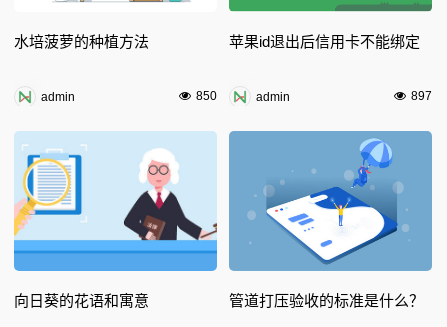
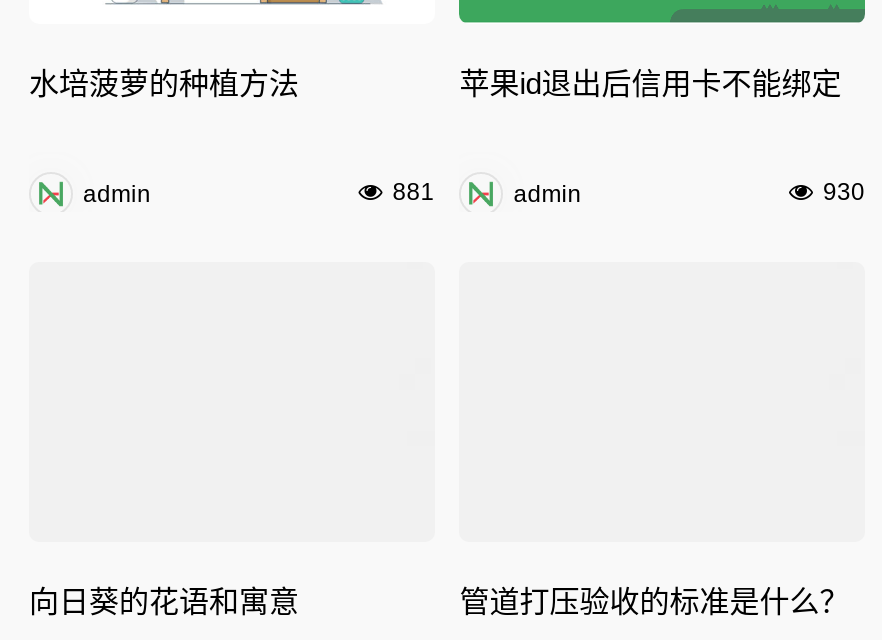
- 850
+ 881

- 897
+ 930

- [image]

- [image]
